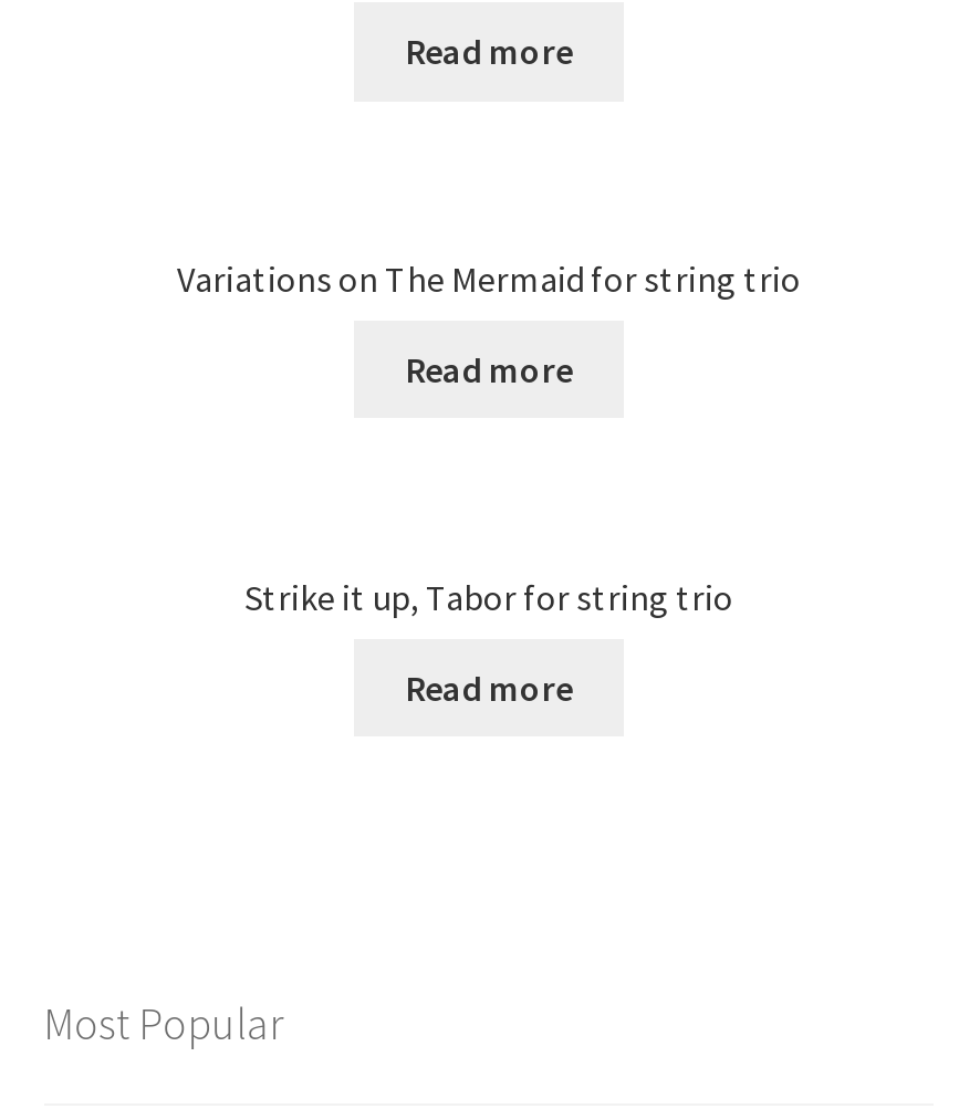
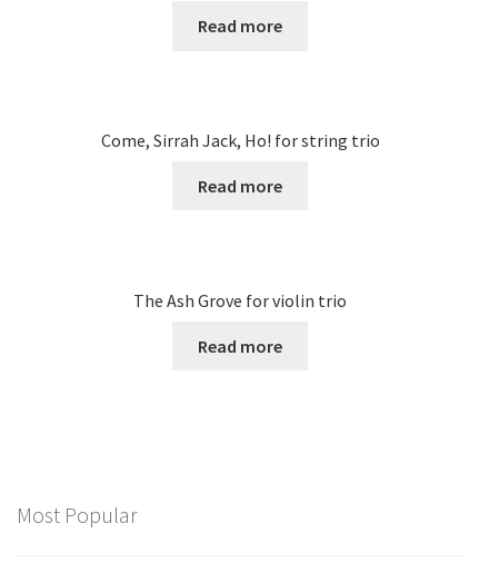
- Variations on The Mermaid for string trio
+ Come, Sirrah Jack, Ho! for string trio

- Strike it up, Tabor for string trio
+ The Ash Grove for violin trio
